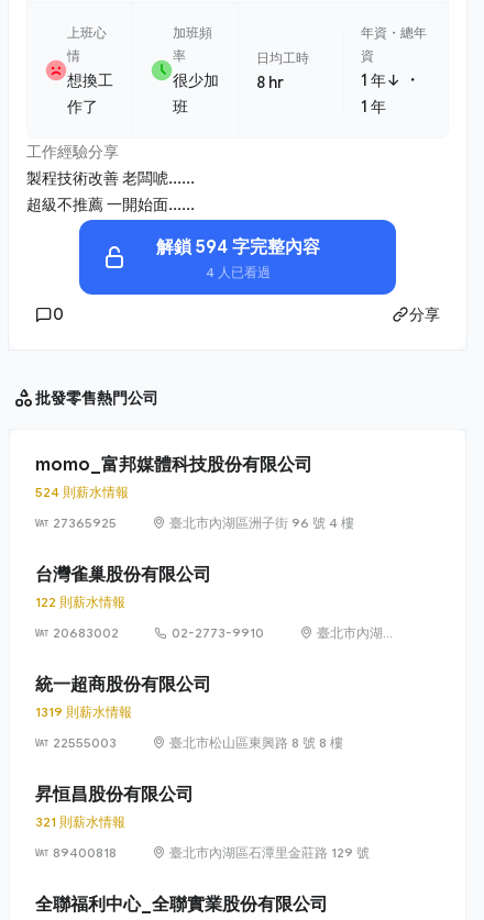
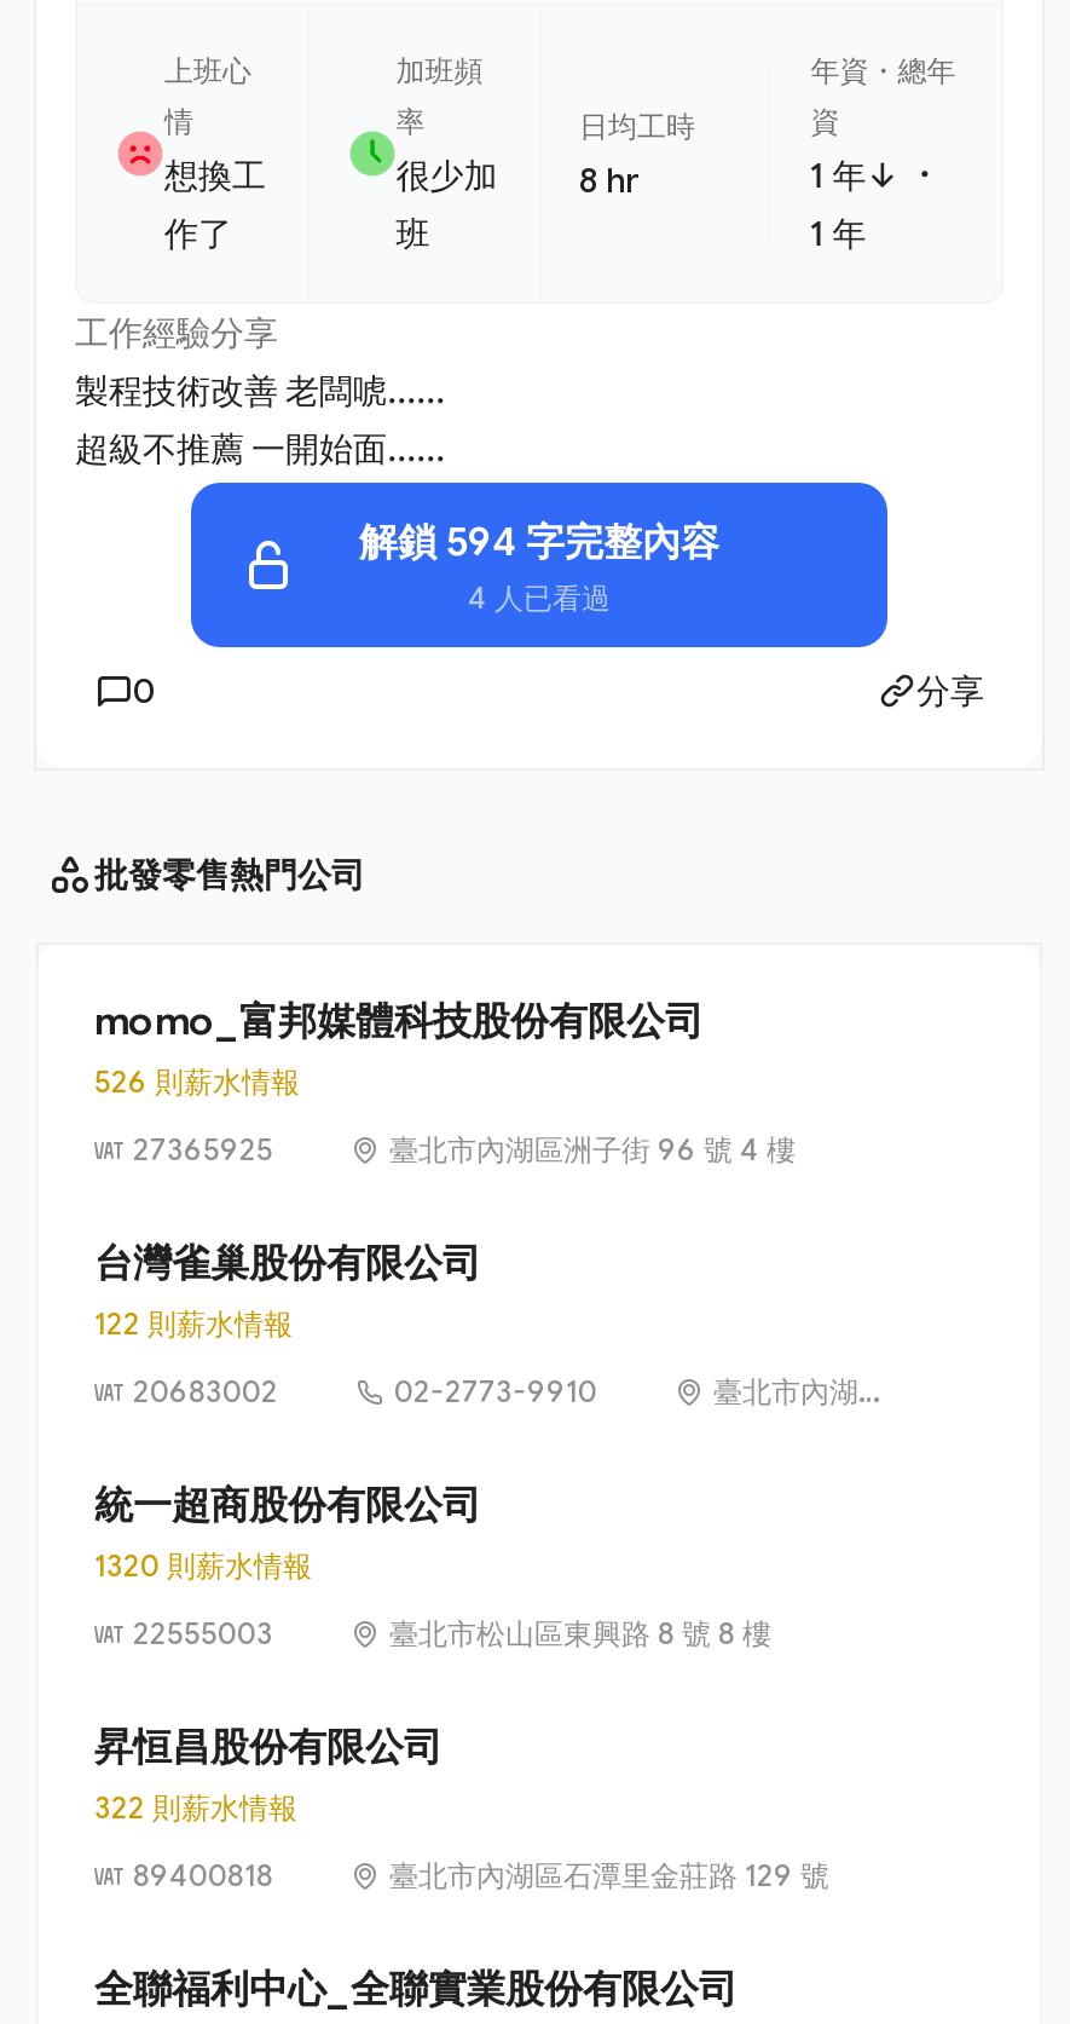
- 524 則薪水情報
+ 526 則薪水情報

- 1319 則薪水情報
+ 1320 則薪水情報

- 321 則薪水情報
+ 322 則薪水情報
